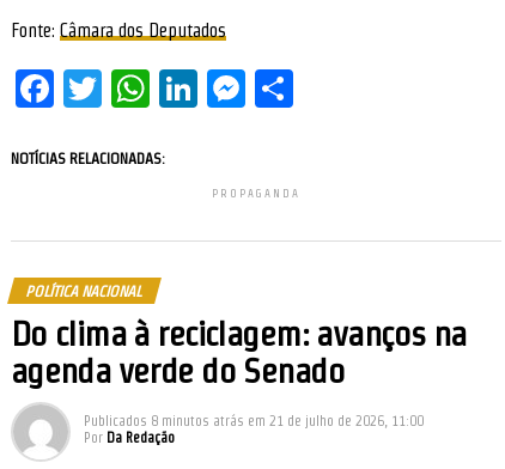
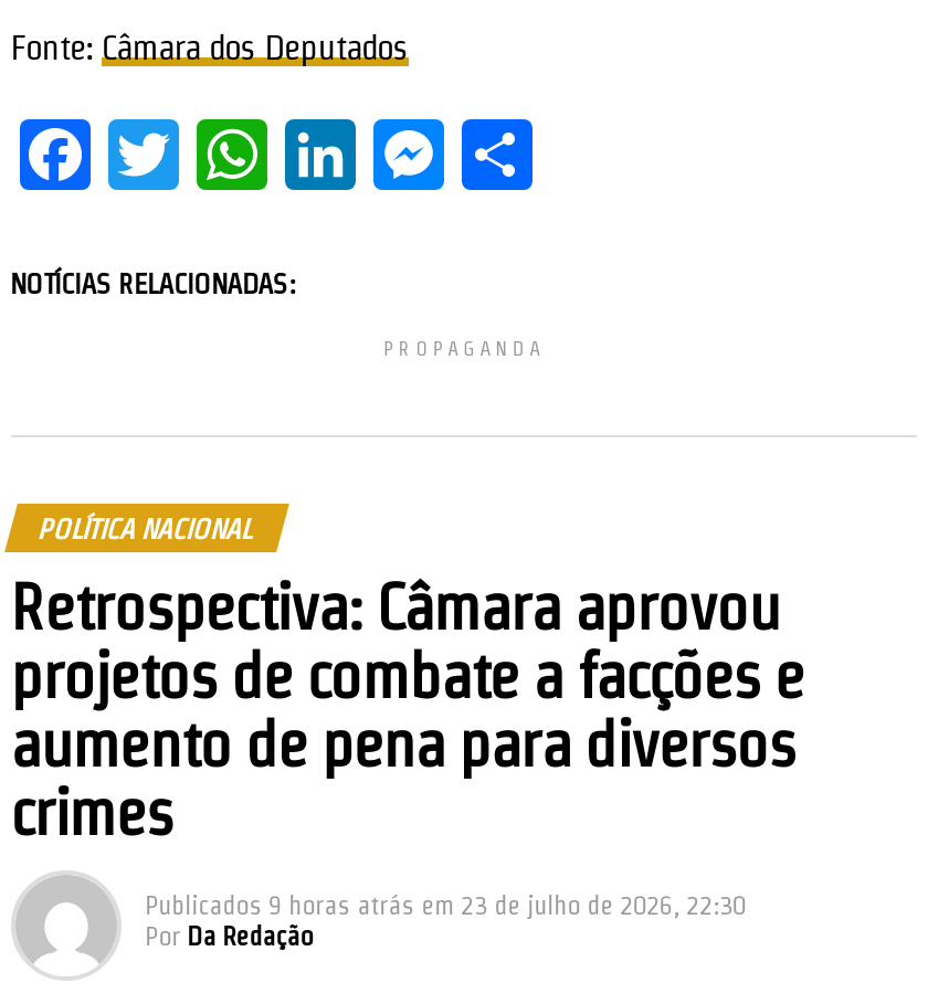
- Do clima à reciclagem: avanços na
- agenda verde do Senado
+ Retrospectiva: Câmara aprovou
+ projetos de combate a facções e
+ aumento de pena para diversos
+ crimes

- Publicados 8 minutos atrás em 21 de julho de 2026, 11:00
+ Publicados 9 horas atrás em 23 de julho de 2026, 22:30
